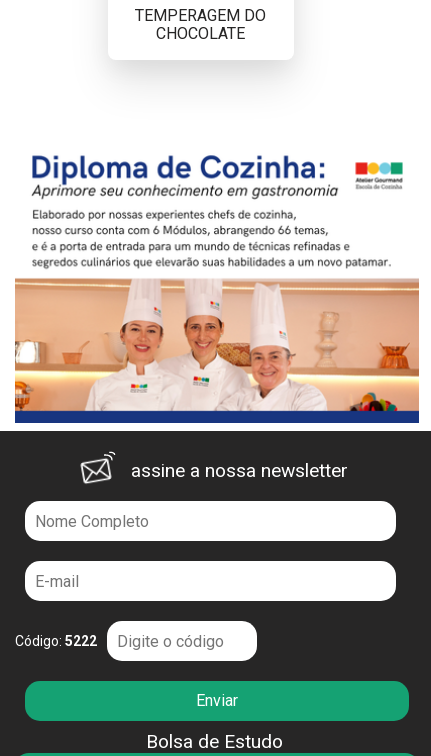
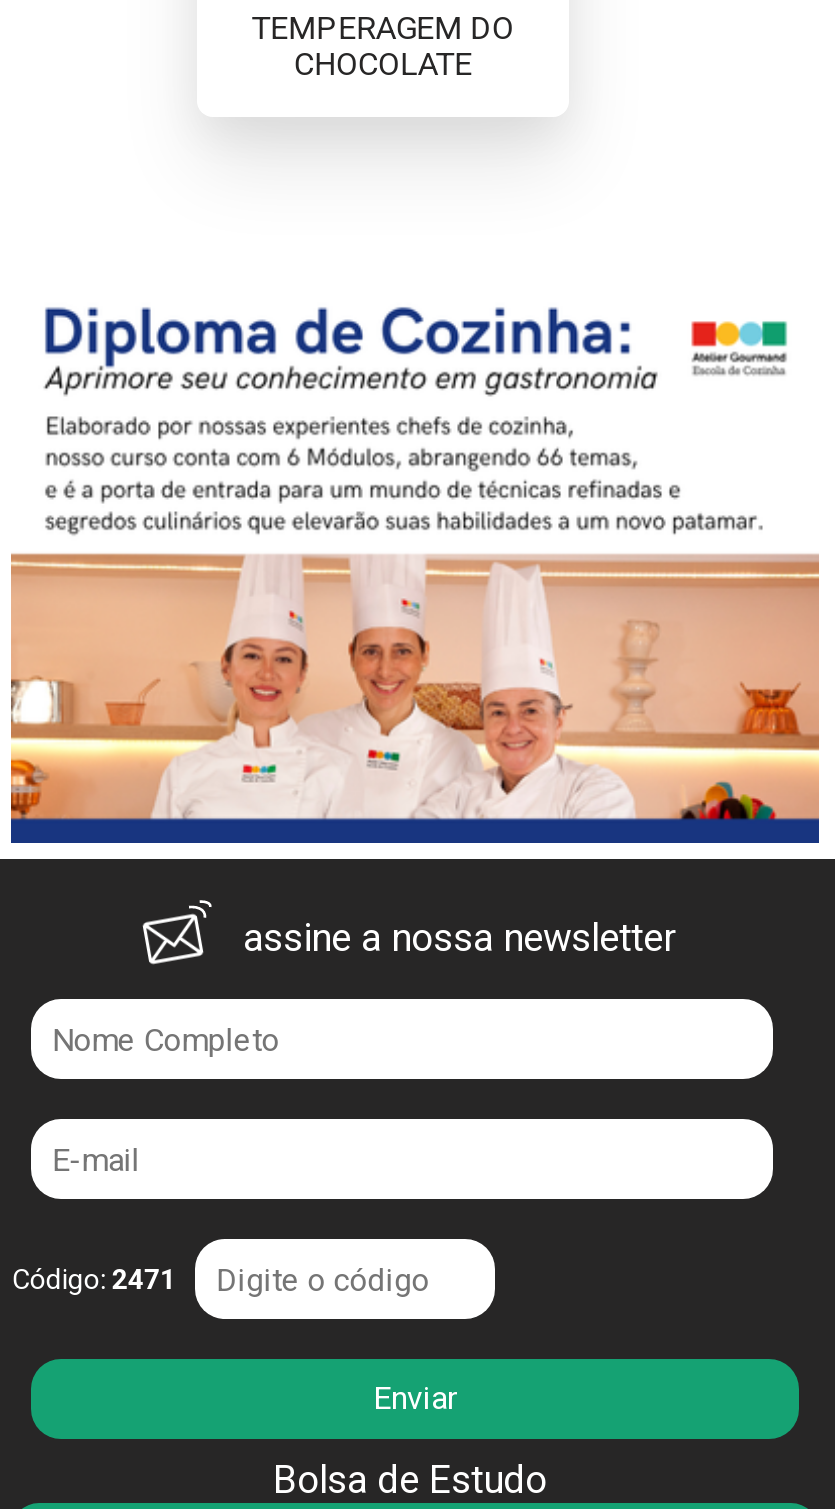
- Código: 5222
+ Código: 2471
